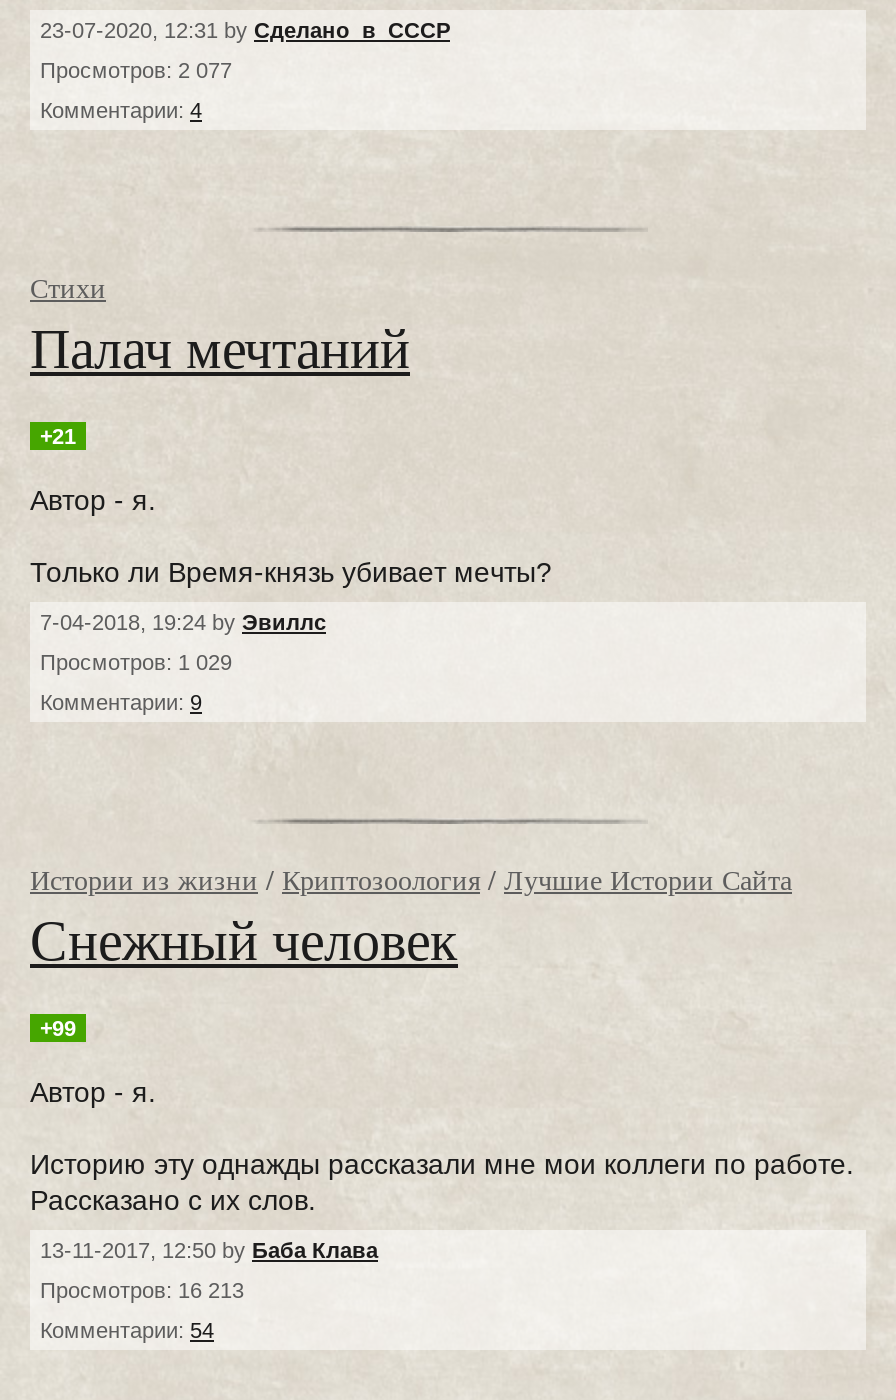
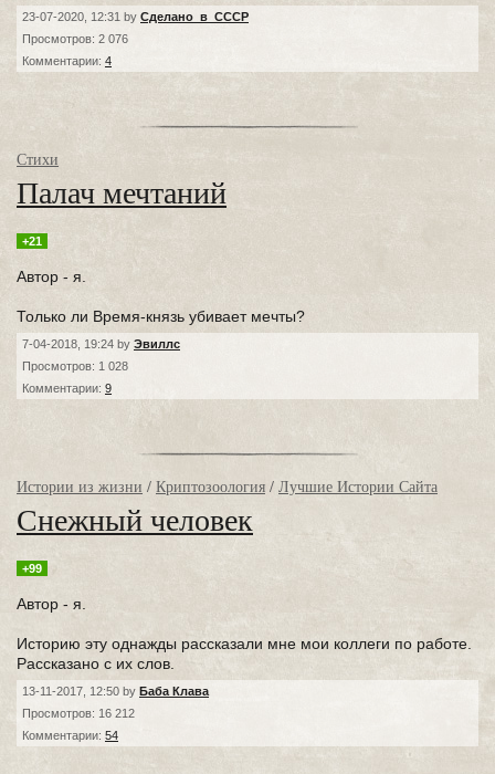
- Просмотров: 2 077
+ Просмотров: 2 076

- Просмотров: 1 029
+ Просмотров: 1 028

- Просмотров: 16 213
+ Просмотров: 16 212
